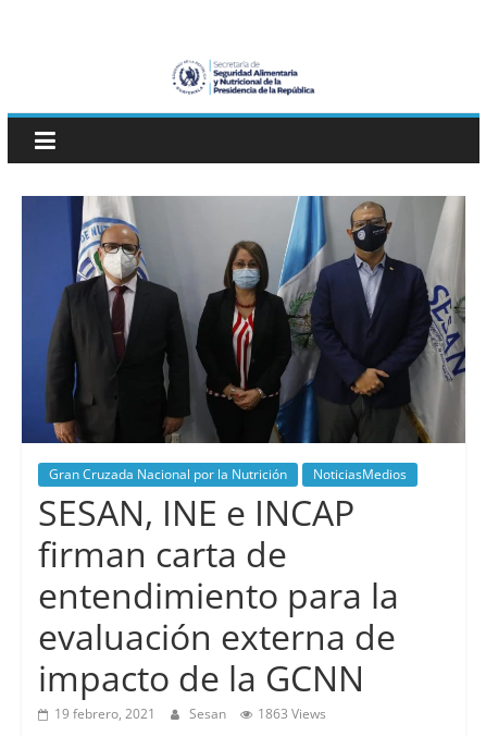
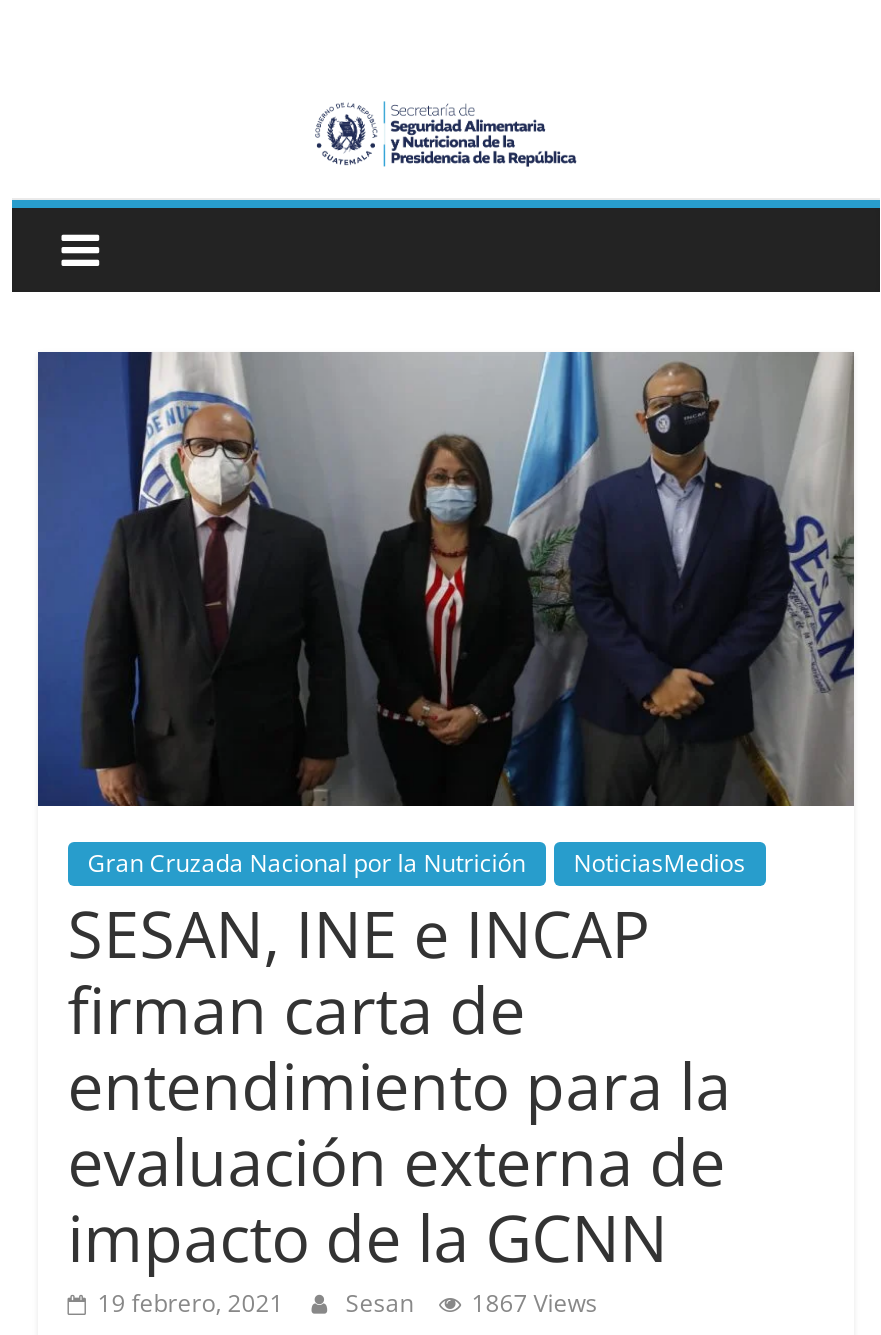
- 19 febrero, 2021 Sesan 1863 Views
+ 19 febrero, 2021 Sesan 1867 Views
